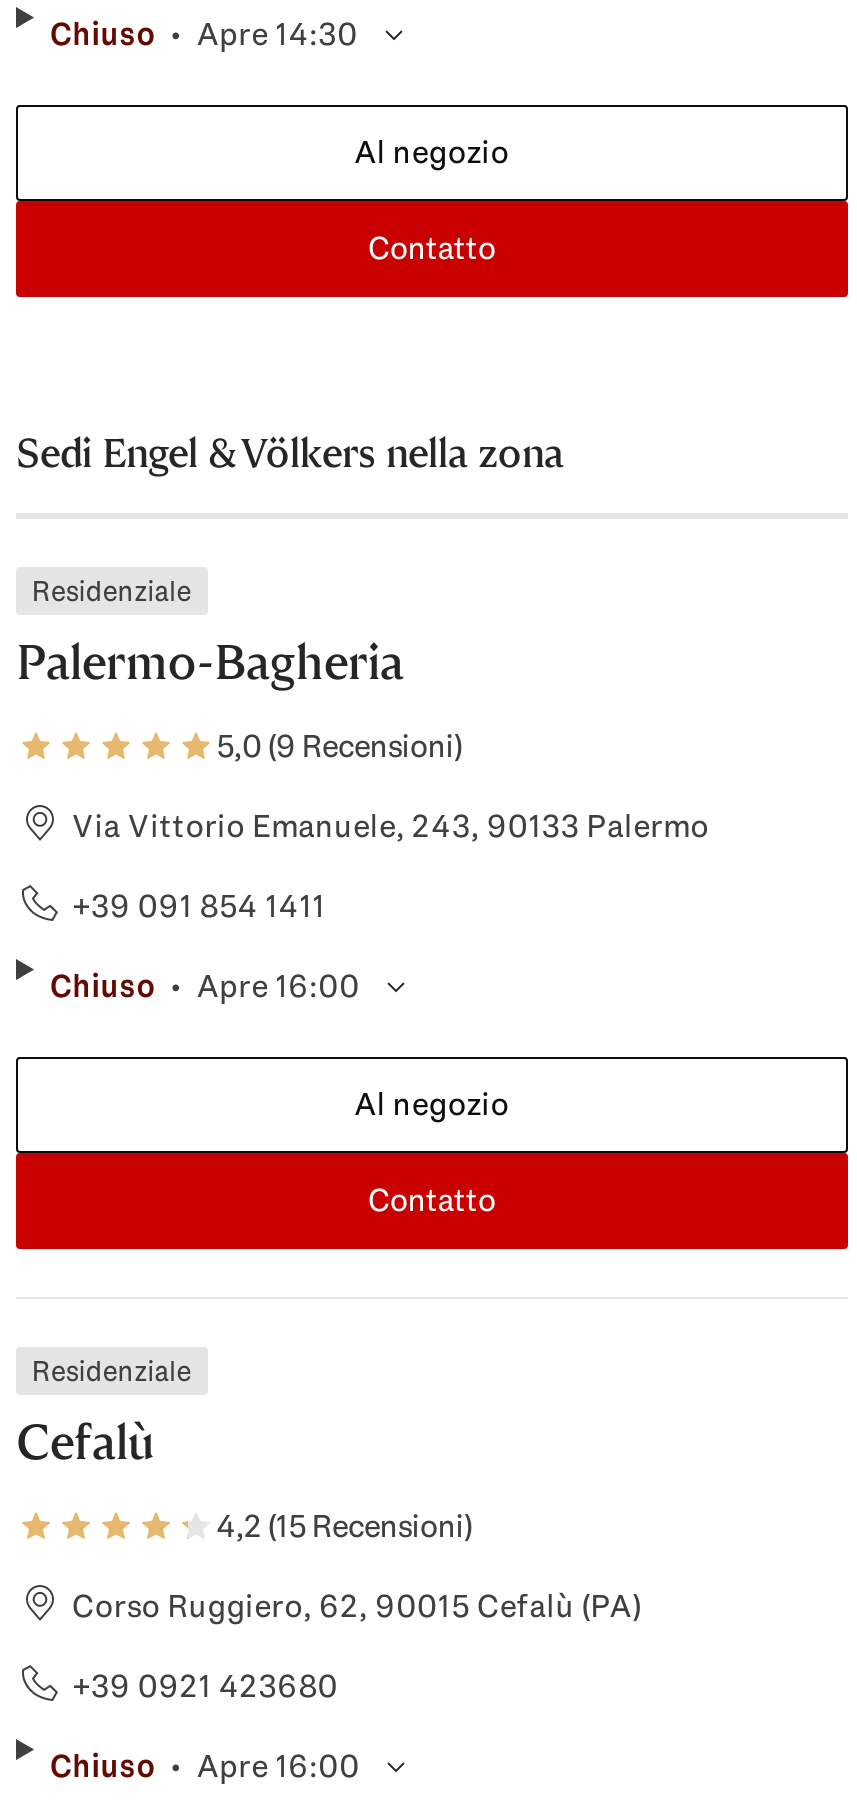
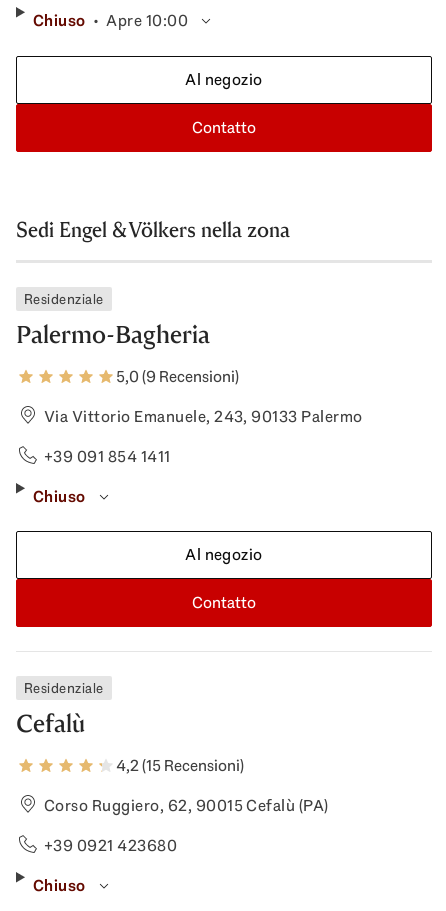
- Chiuso Apre 14:30
+ Chiuso Apre 10:00

- Apre 16:00

- Apre 16:00
